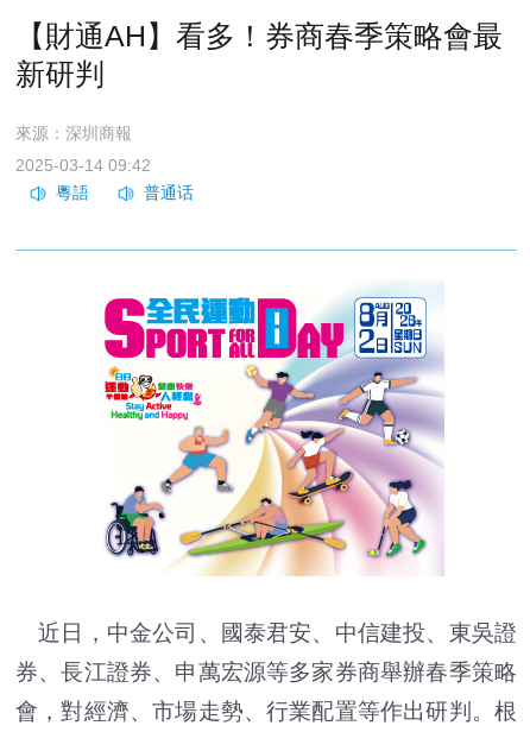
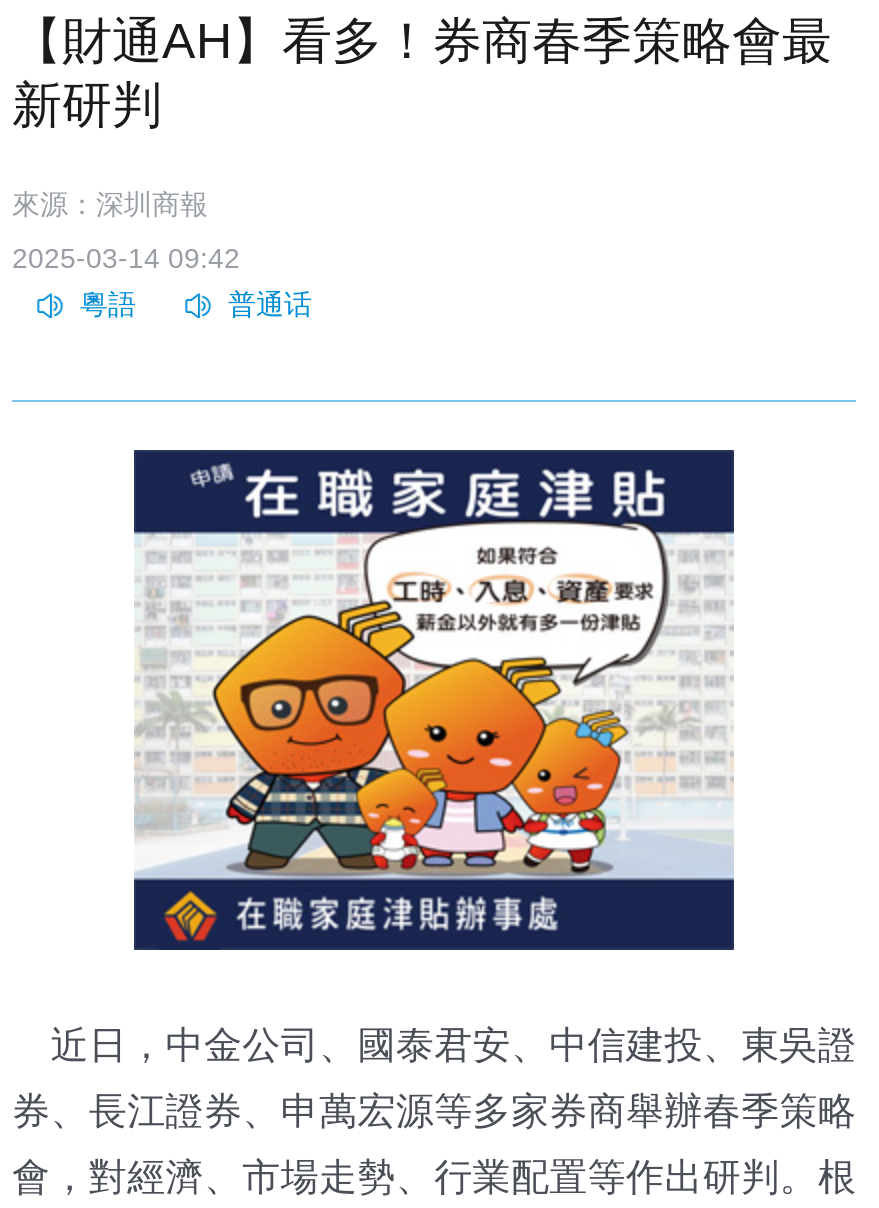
- [image]
+ [image]
